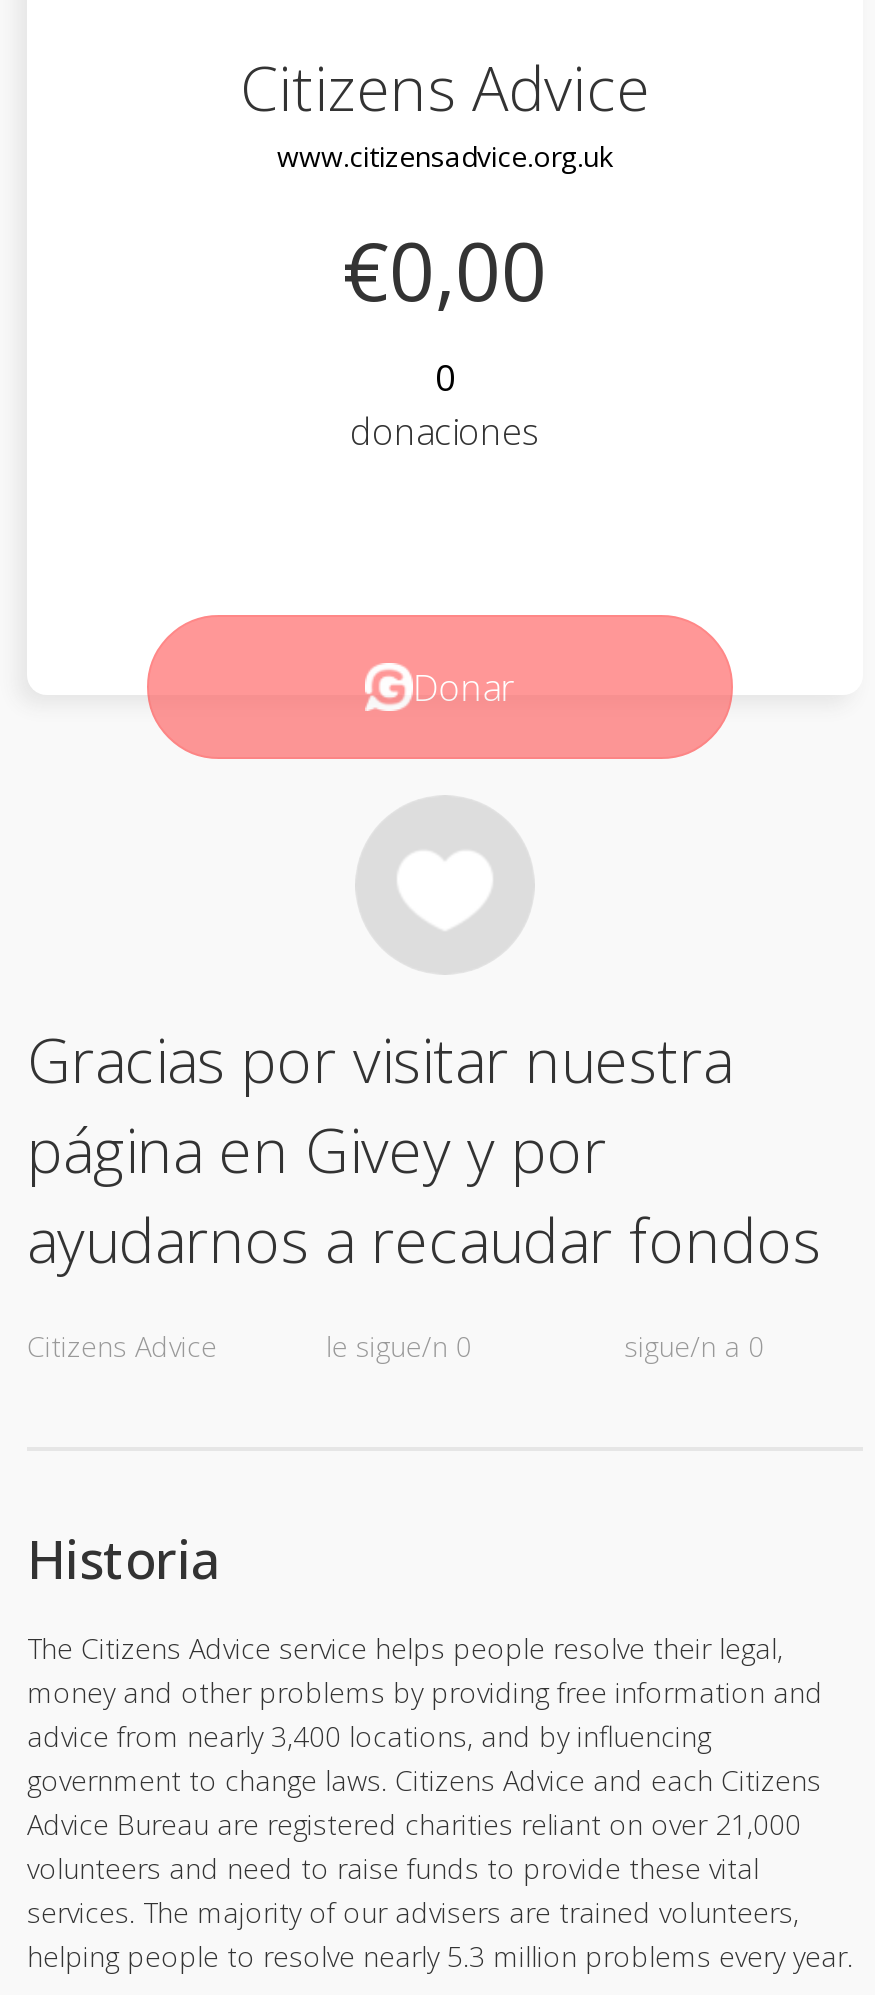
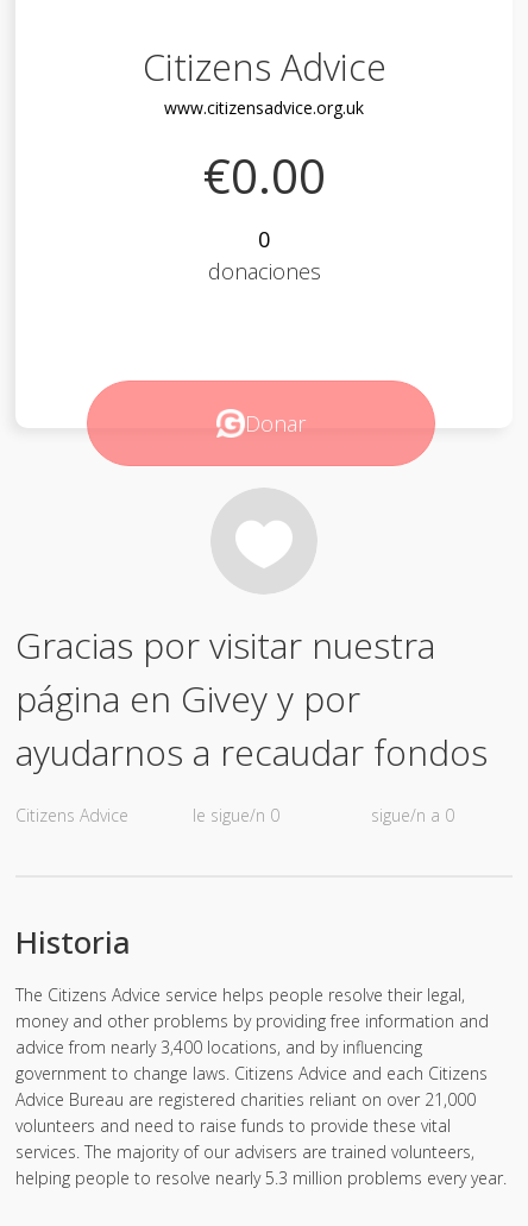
- €0,00
+ €0.00
